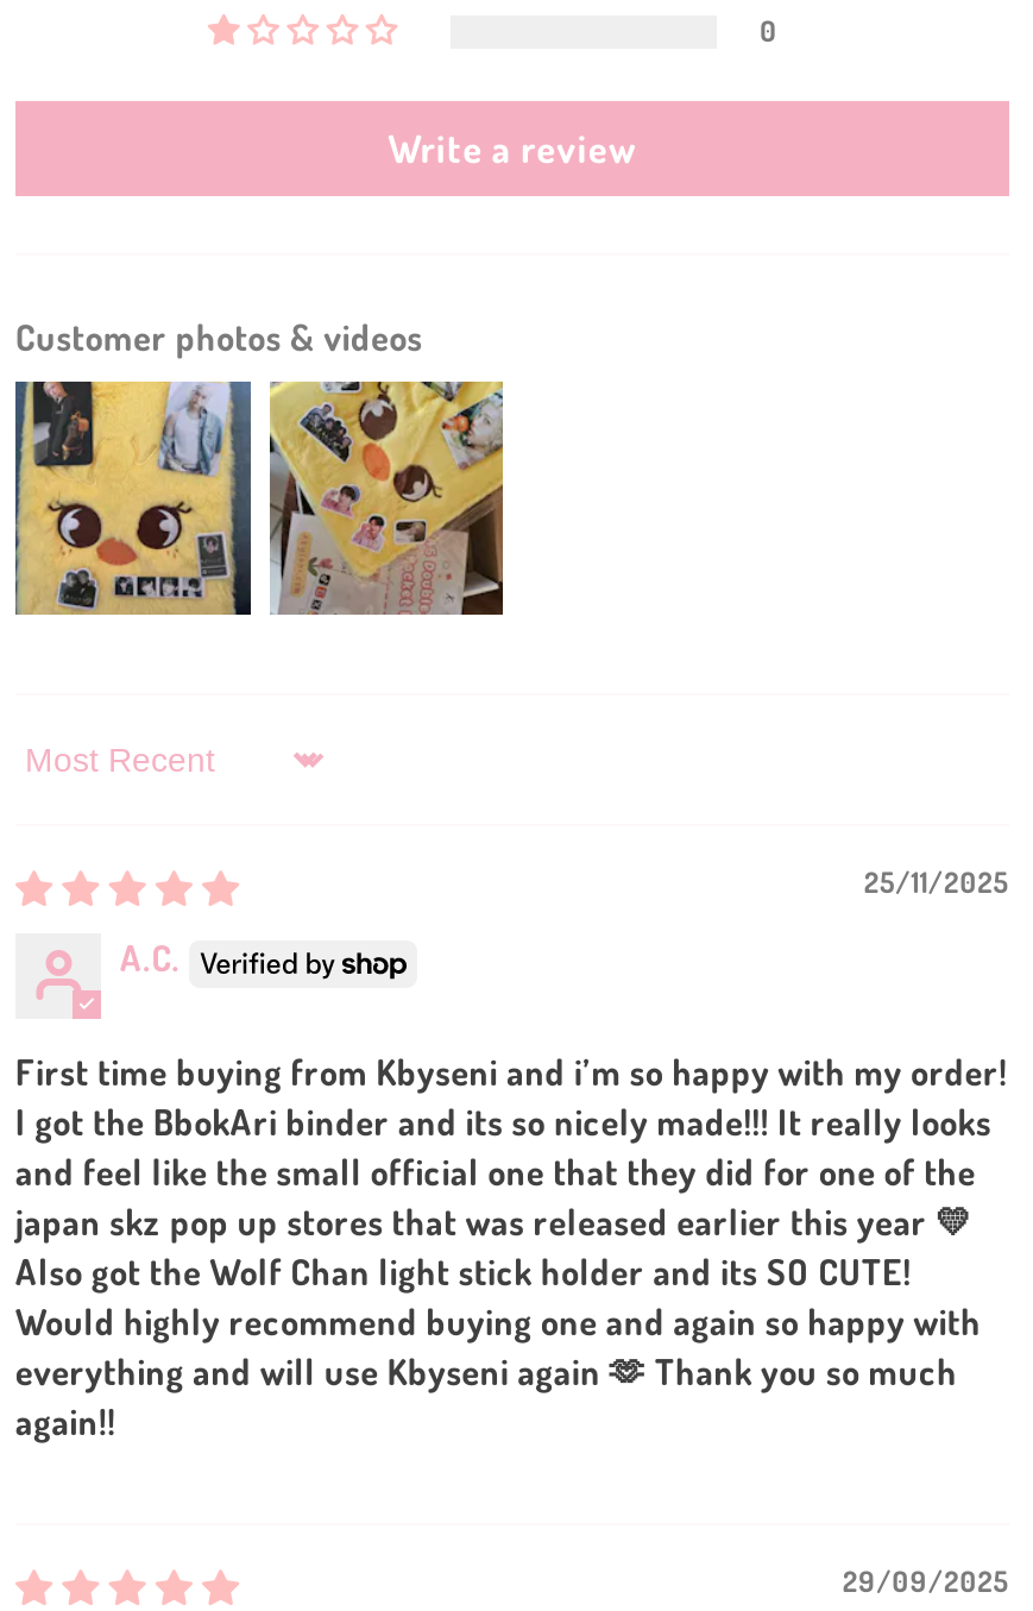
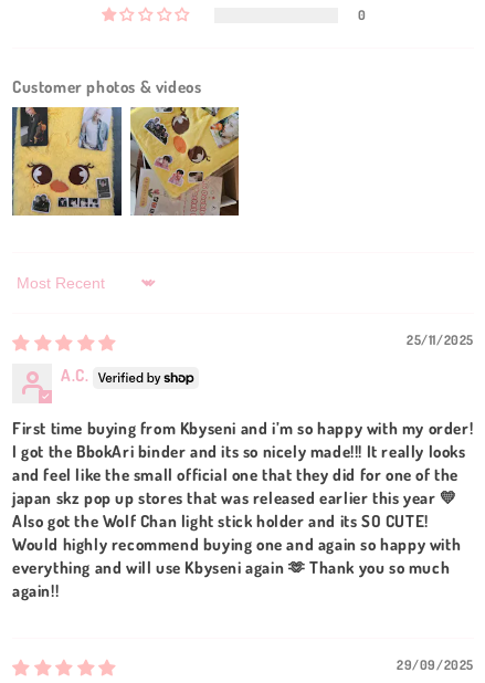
- Write a review
